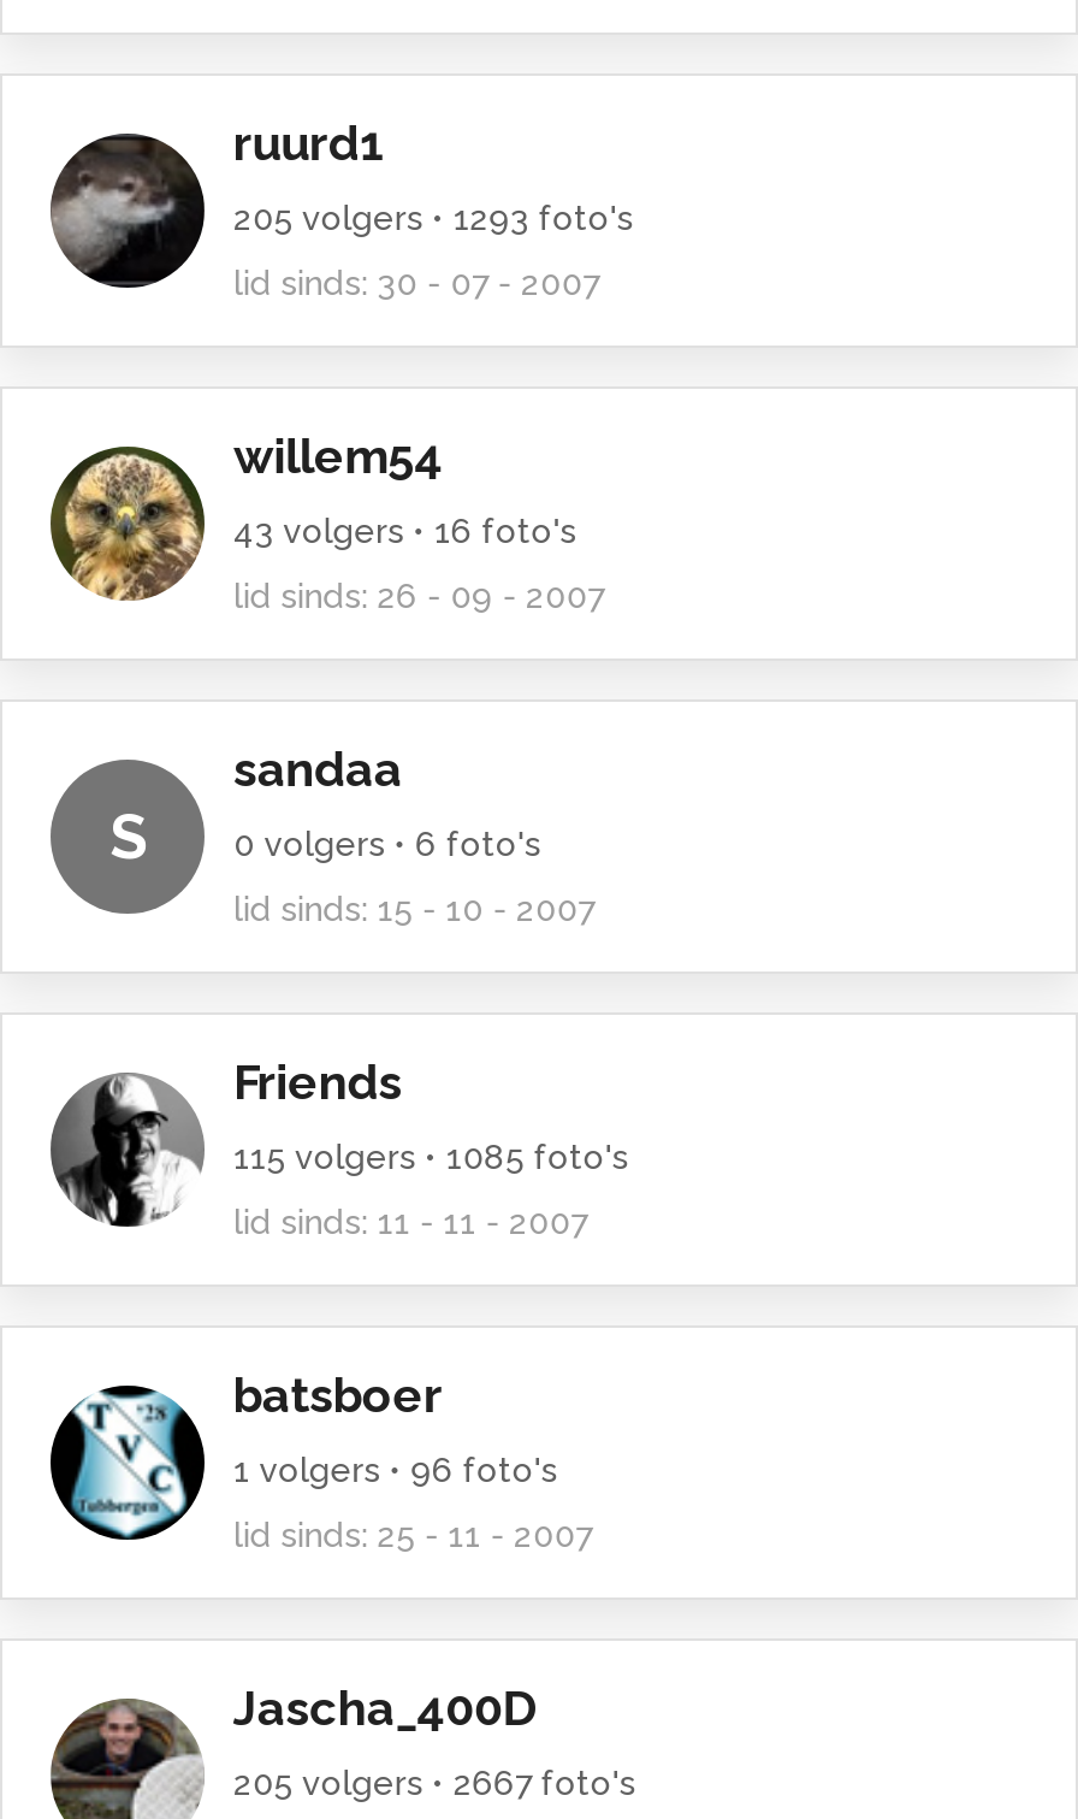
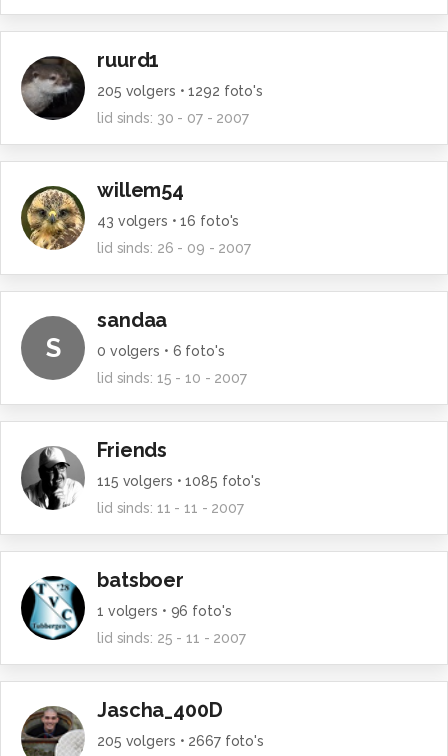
- 205 volgers • 1293 foto's
+ 205 volgers • 1292 foto's
